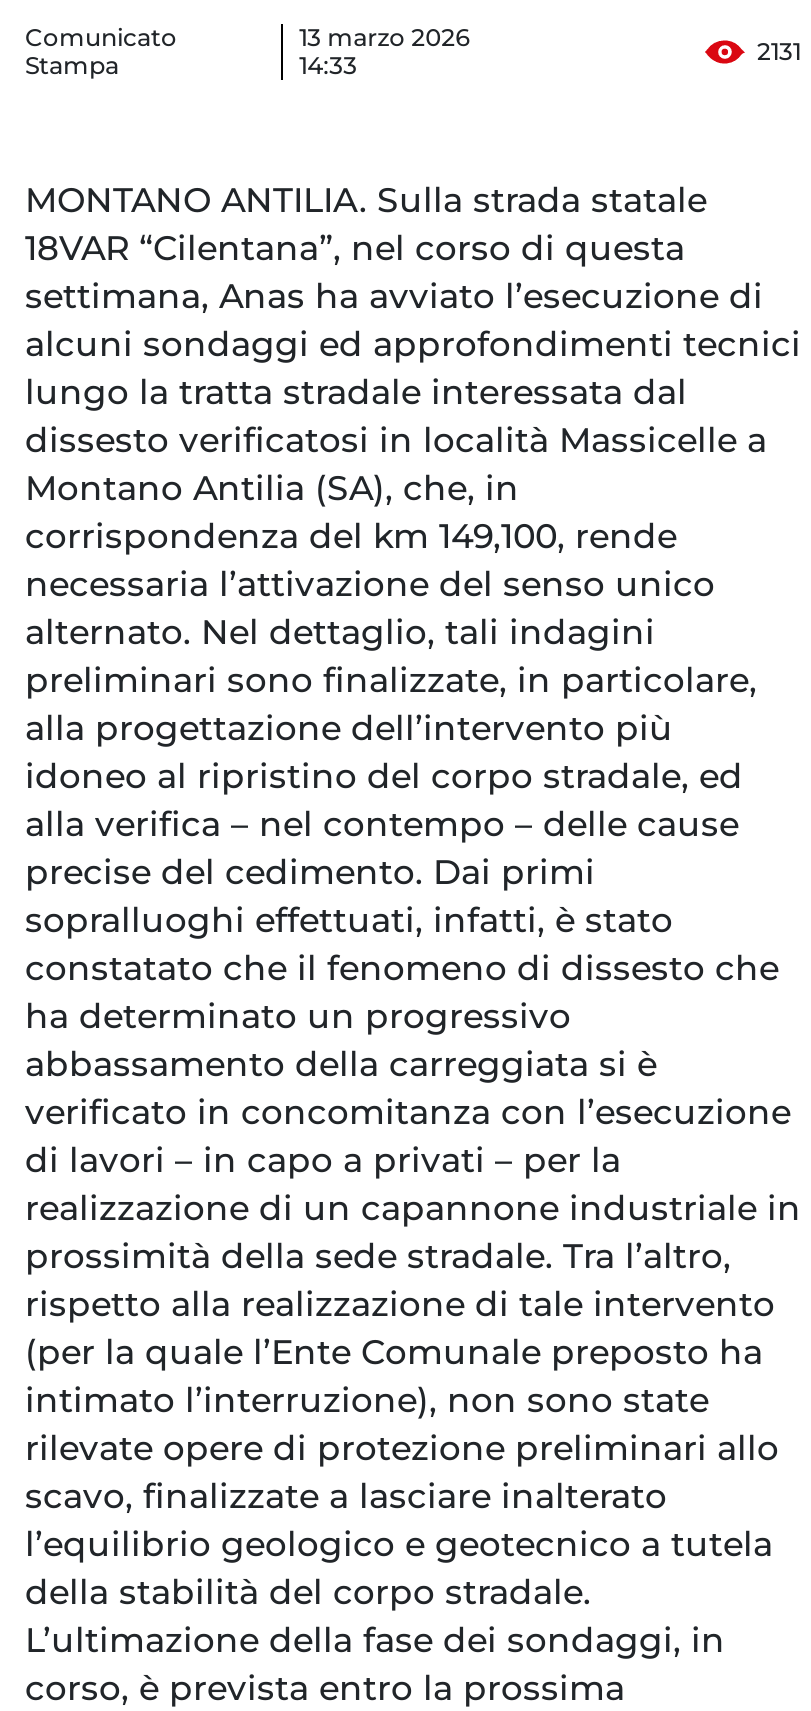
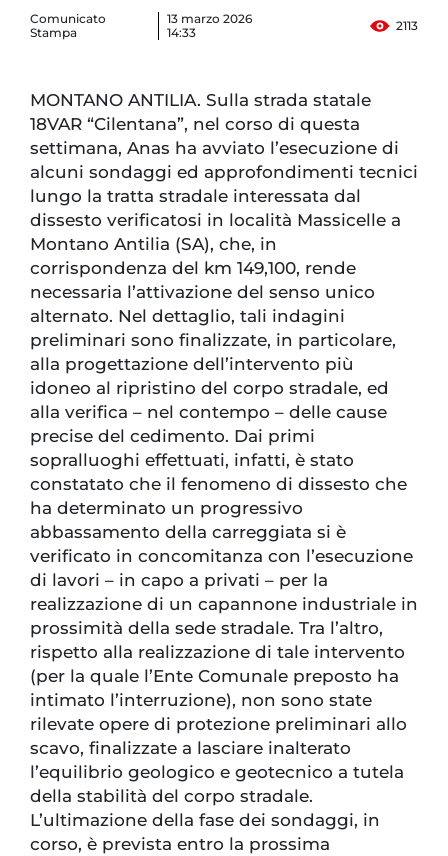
- 2131
+ 2113
